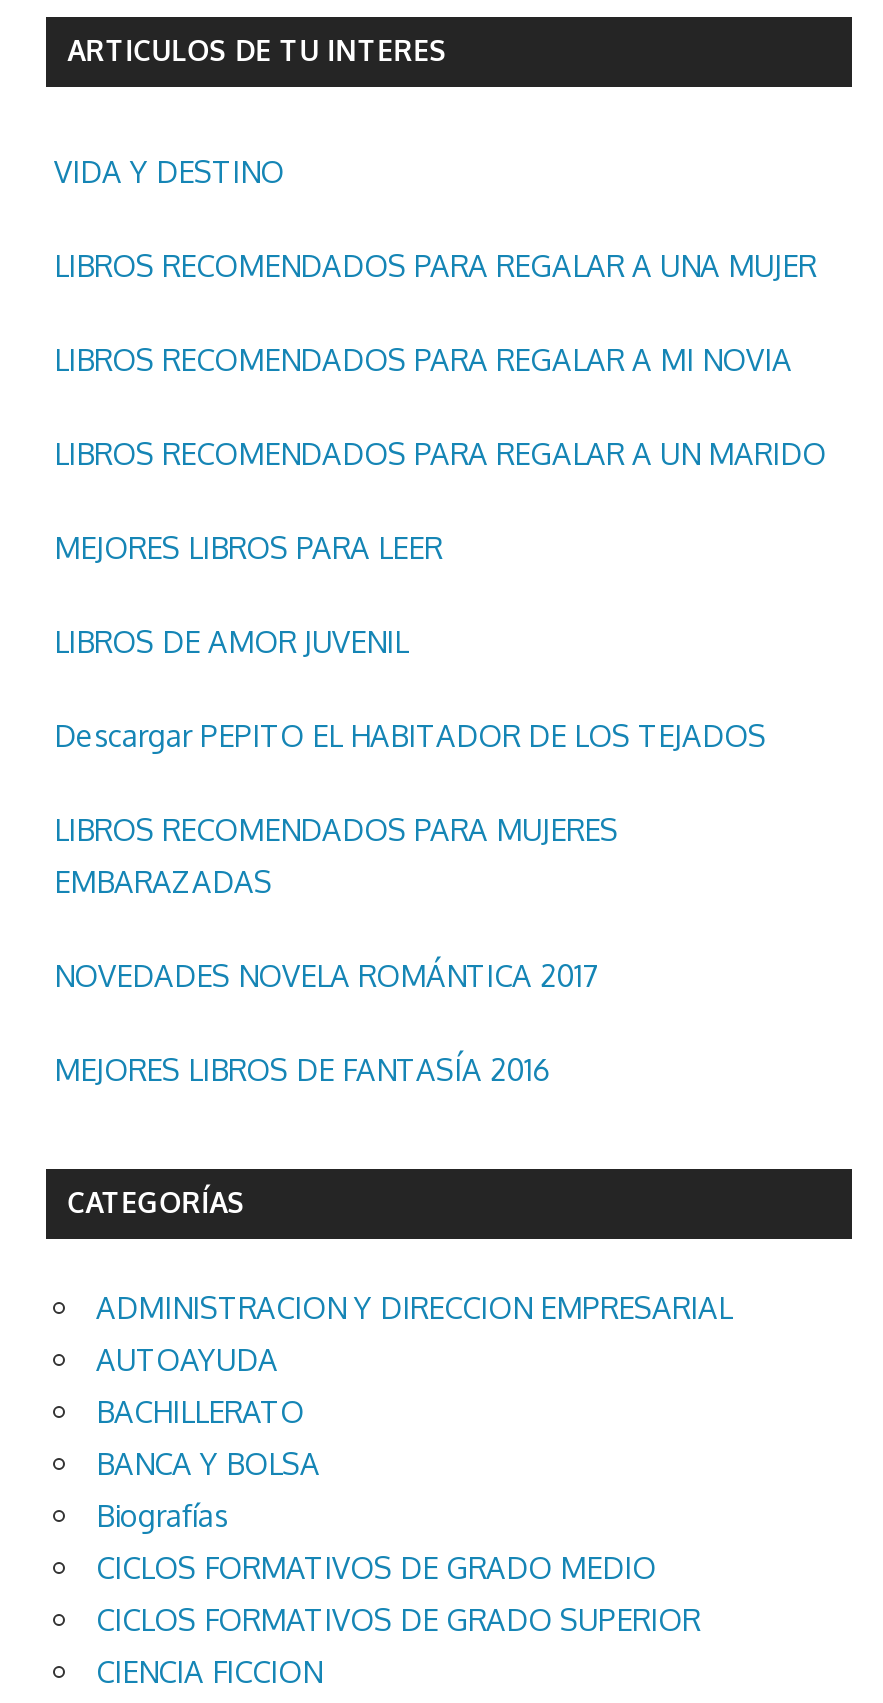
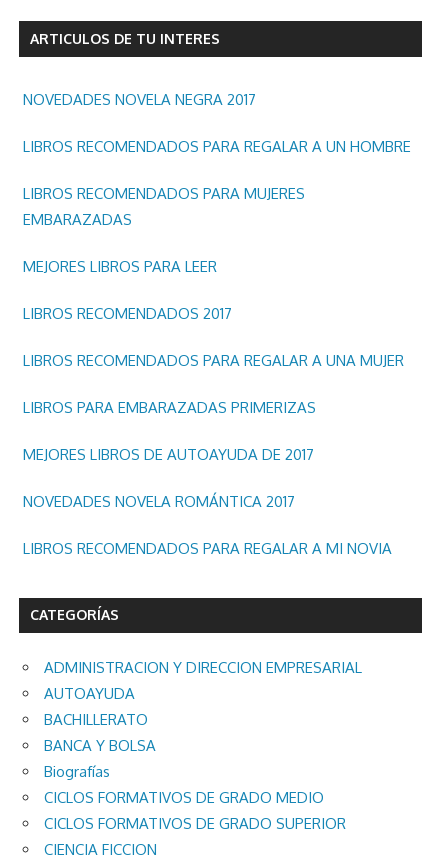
- VIDA Y DESTINO
- LIBROS RECOMENDADOS PARA REGALAR A UN MARIDO
- LIBROS DE AMOR JUVENIL
- Descargar PEPITO EL HABITADOR DE LOS TEJADOS
+ NOVEDADES NOVELA NEGRA 2017
+ LIBROS RECOMENDADOS PARA REGALAR A UN HOMBRE

moved down: LIBROS RECOMENDADOS PARA REGALAR A UNA MUJER

moved down: LIBROS RECOMENDADOS PARA REGALAR A MI NOVIA

moved down: MEJORES LIBROS PARA LEER

moved up: LIBROS RECOMENDADOS PARA MUJERES | EMBARAZADAS

+ LIBROS RECOMENDADOS 2017
+ LIBROS PARA EMBARAZADAS PRIMERIZAS
+ MEJORES LIBROS DE AUTOAYUDA DE 2017

- MEJORES LIBROS DE FANTASÍA 2016
